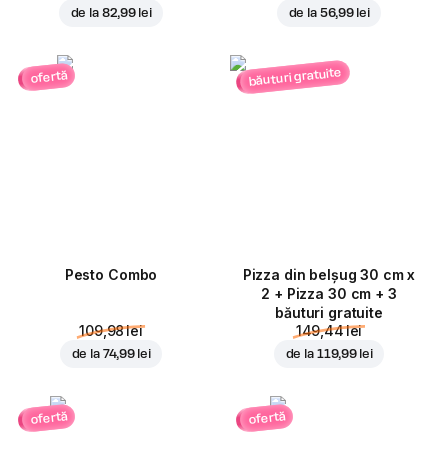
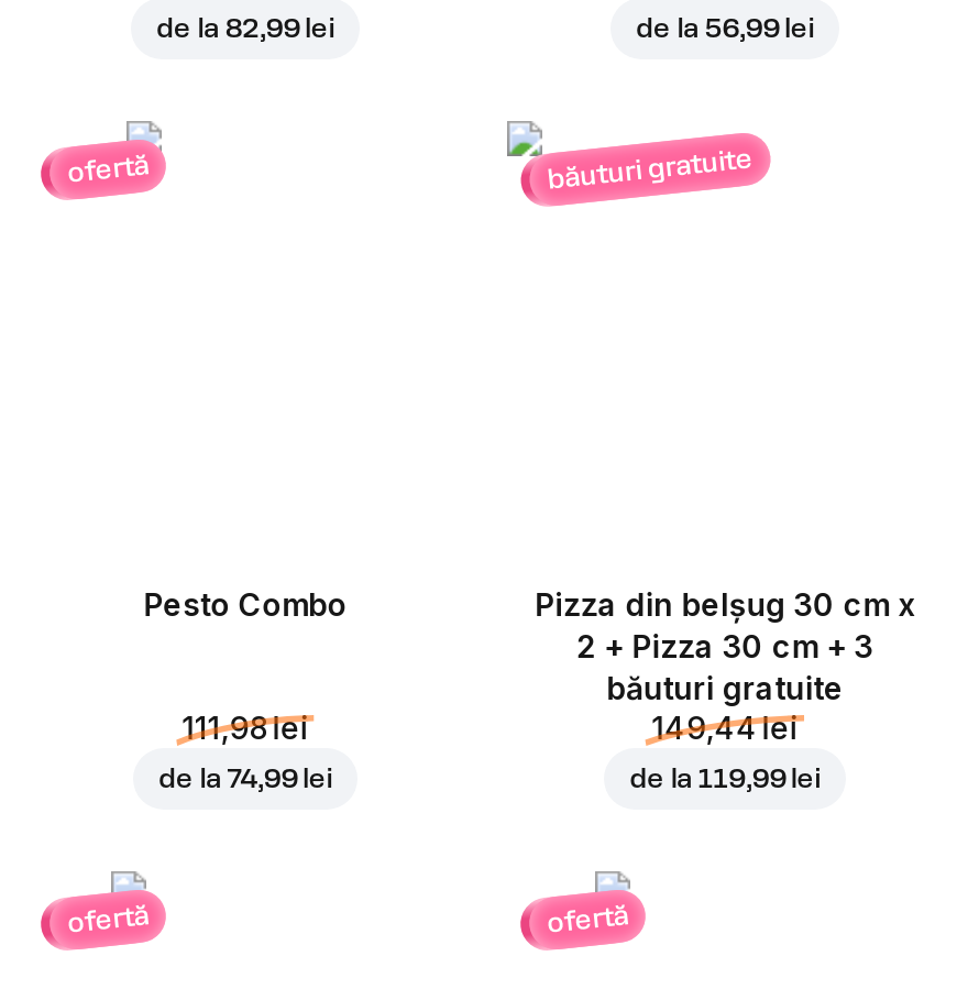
- 109,98 lei
+ 111,98 lei
